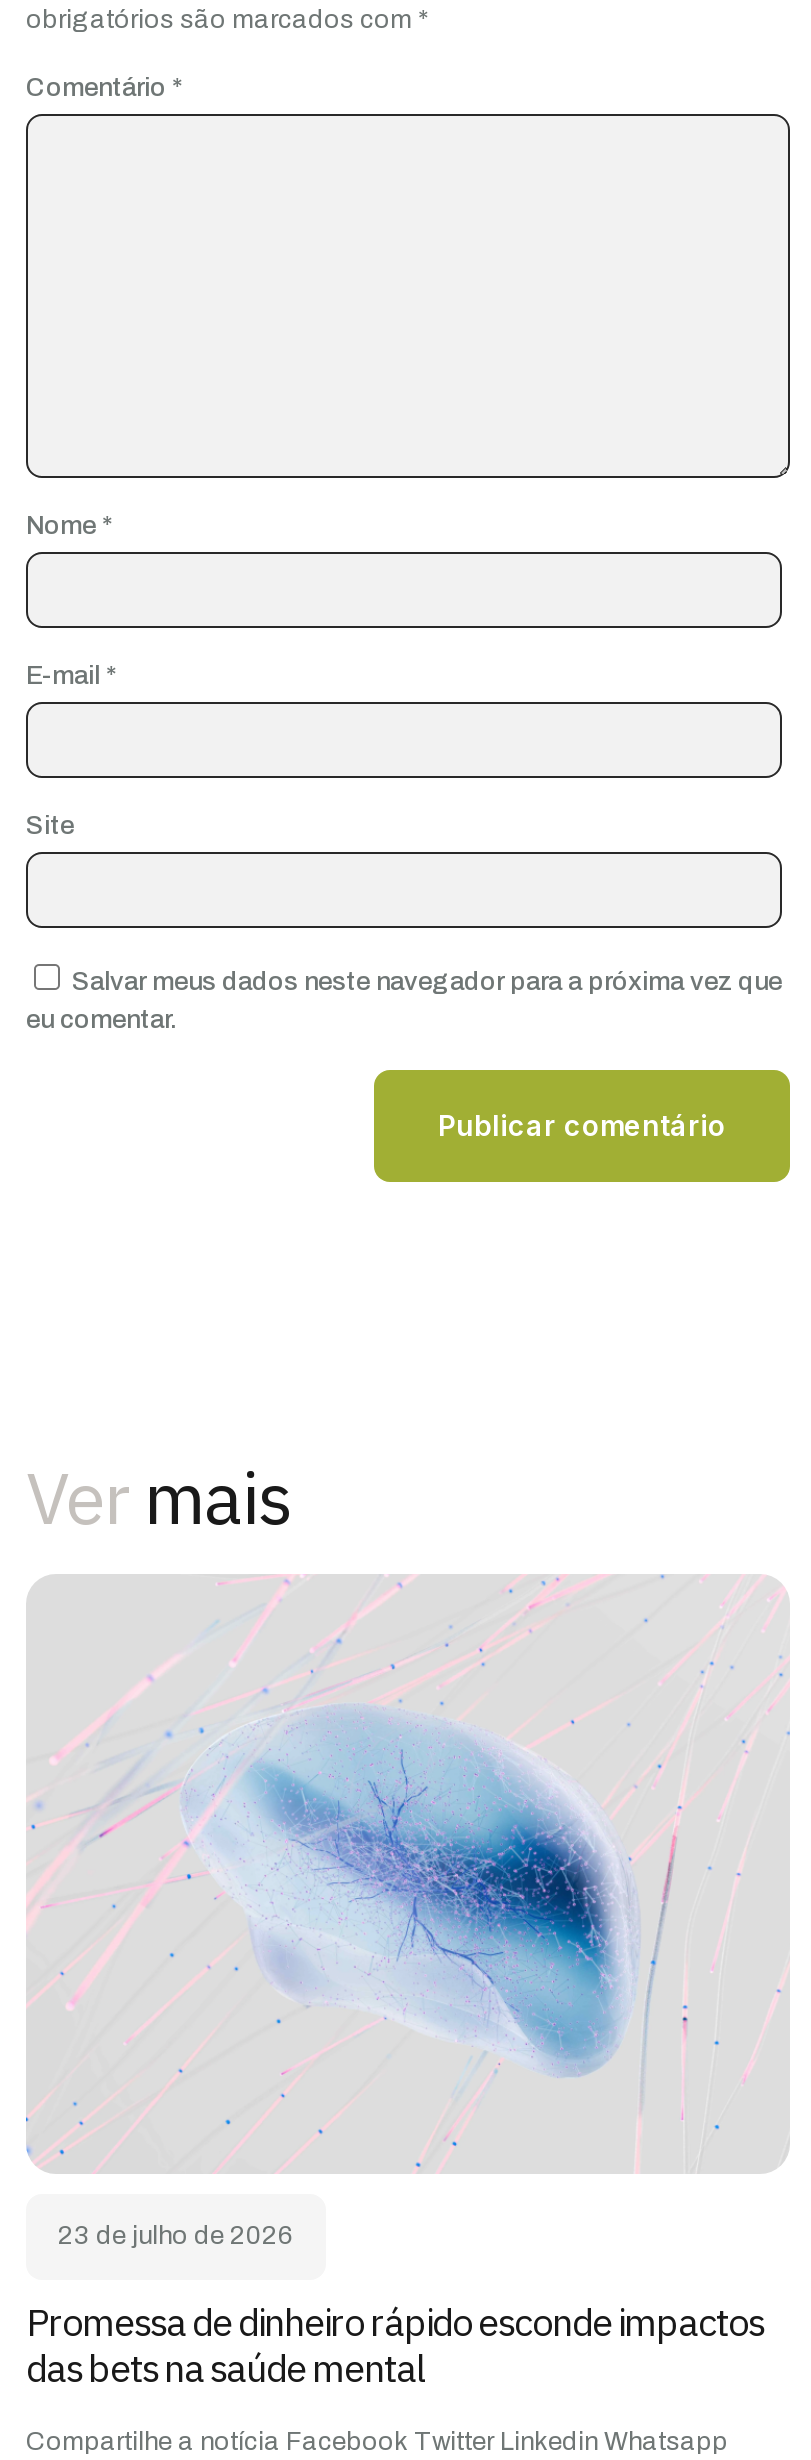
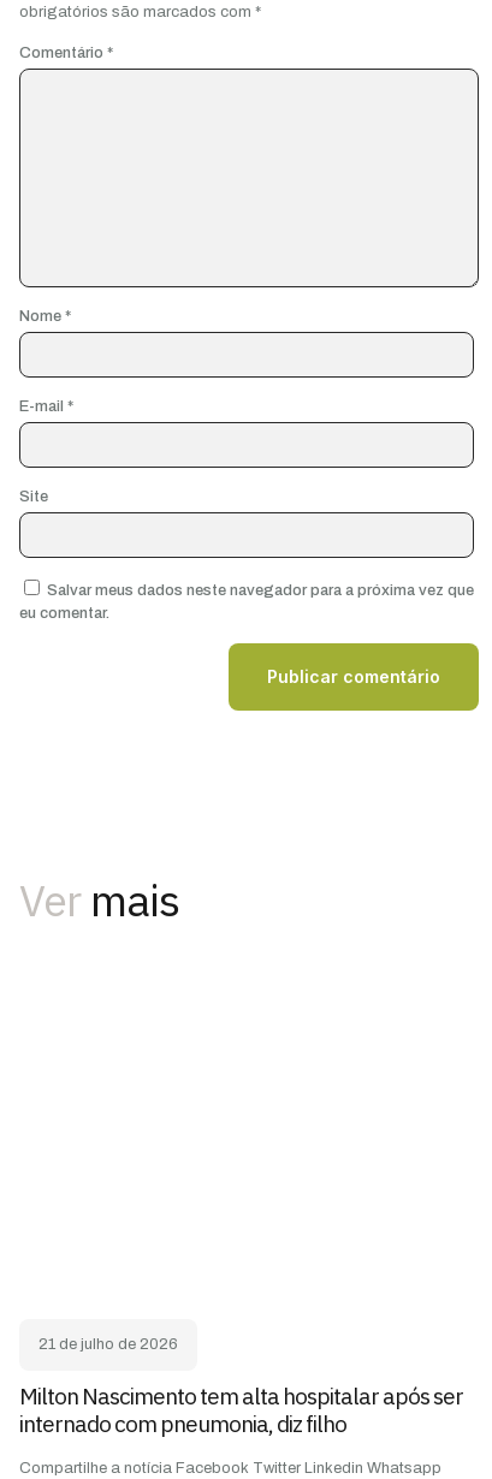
- [image]

- 23 de julho de 2026
+ 21 de julho de 2026

- Promessa de dinheiro rápido esconde impactos
- das bets na saúde mental
+ Milton Nascimento tem alta hospitalar após ser
+ internado com pneumonia, diz filho
